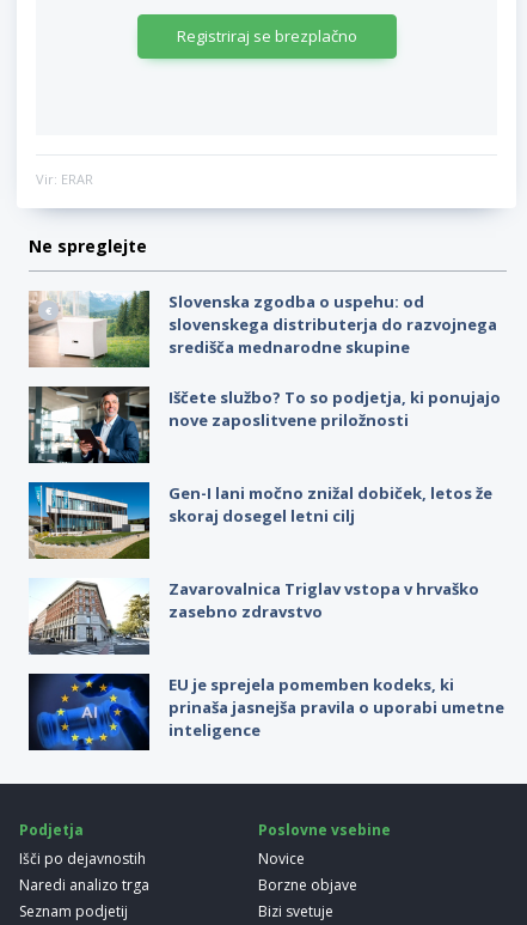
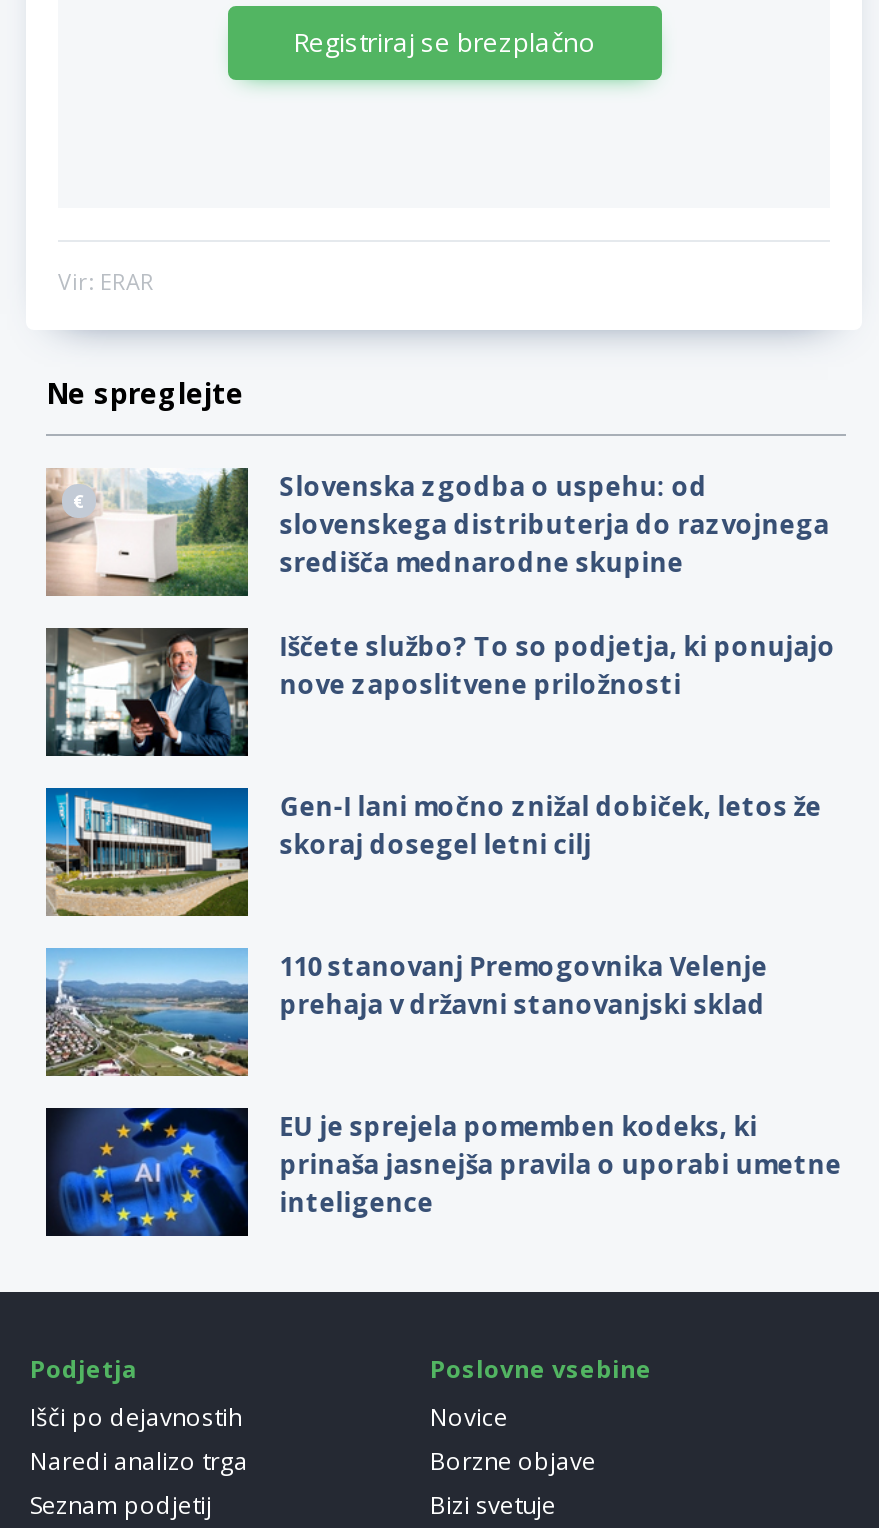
- [image]
- Zavarovalnica Triglav vstopa v hrvaško
- zasebno zdravstvo
+ [image]
+ 110 stanovanj Premogovnika Velenje
+ prehaja v državni stanovanjski sklad
